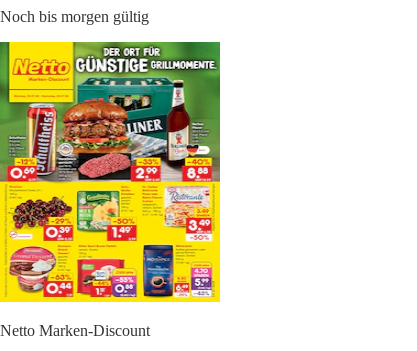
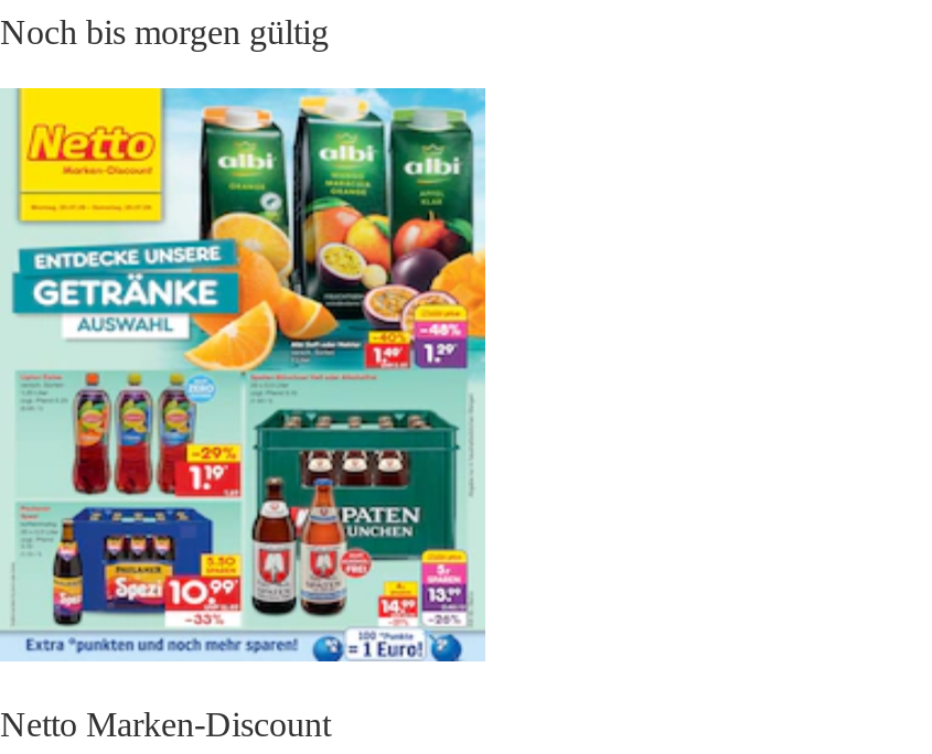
- [image]
+ [image]
